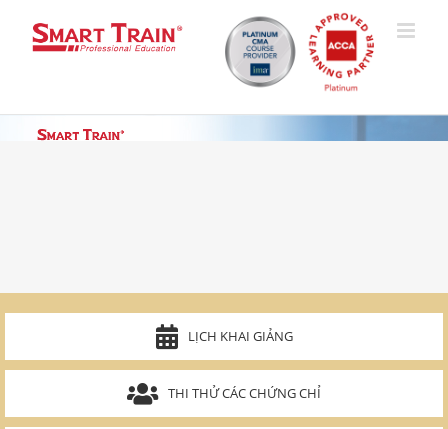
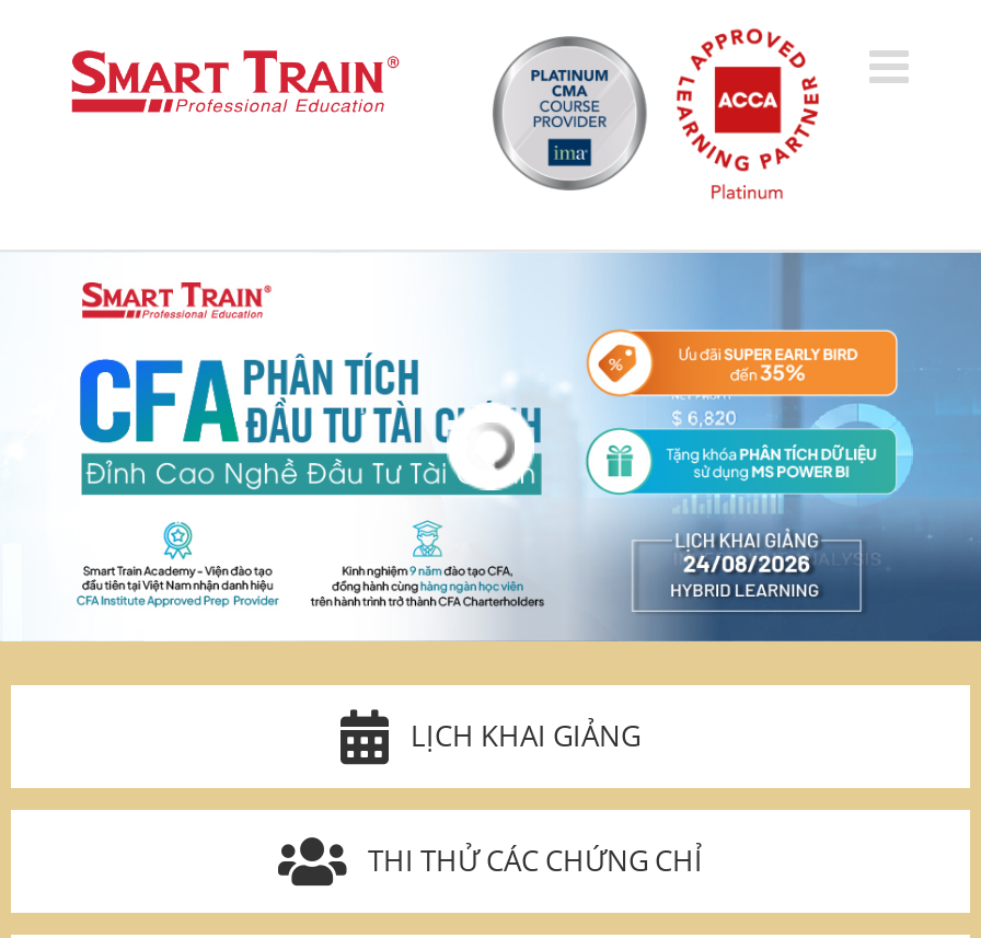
+ [image]
